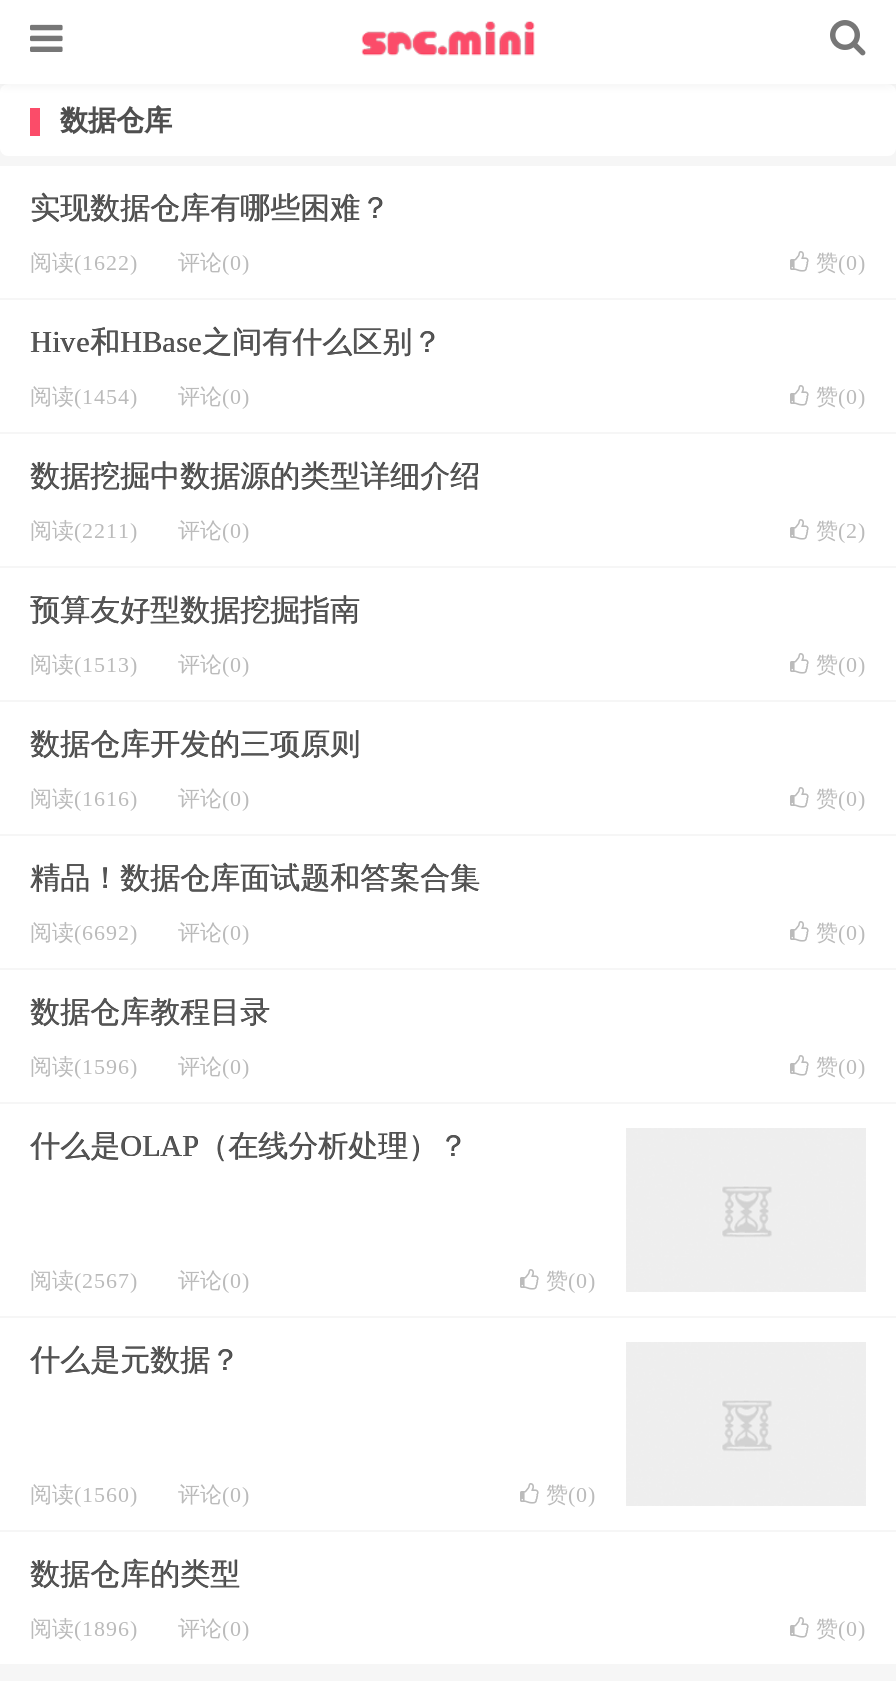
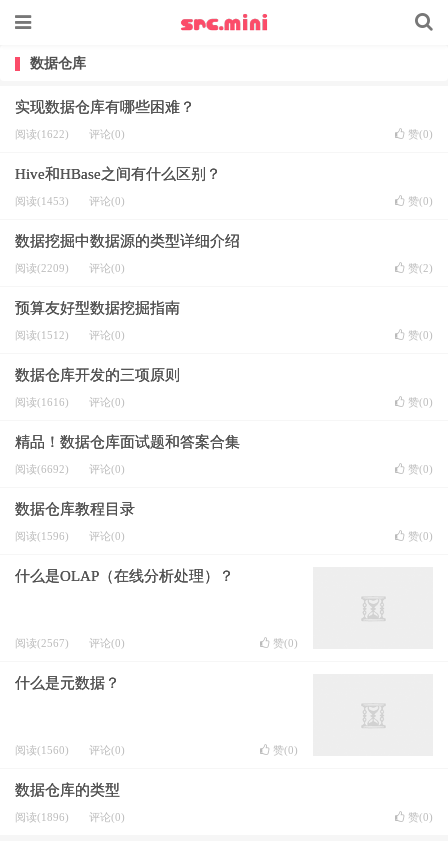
- 阅读(1454) 评论(0)
+ 阅读(1453) 评论(0)

- 阅读(2211) 评论(0)
+ 阅读(2209) 评论(0)

- 阅读(1513) 评论(0)
+ 阅读(1512) 评论(0)
